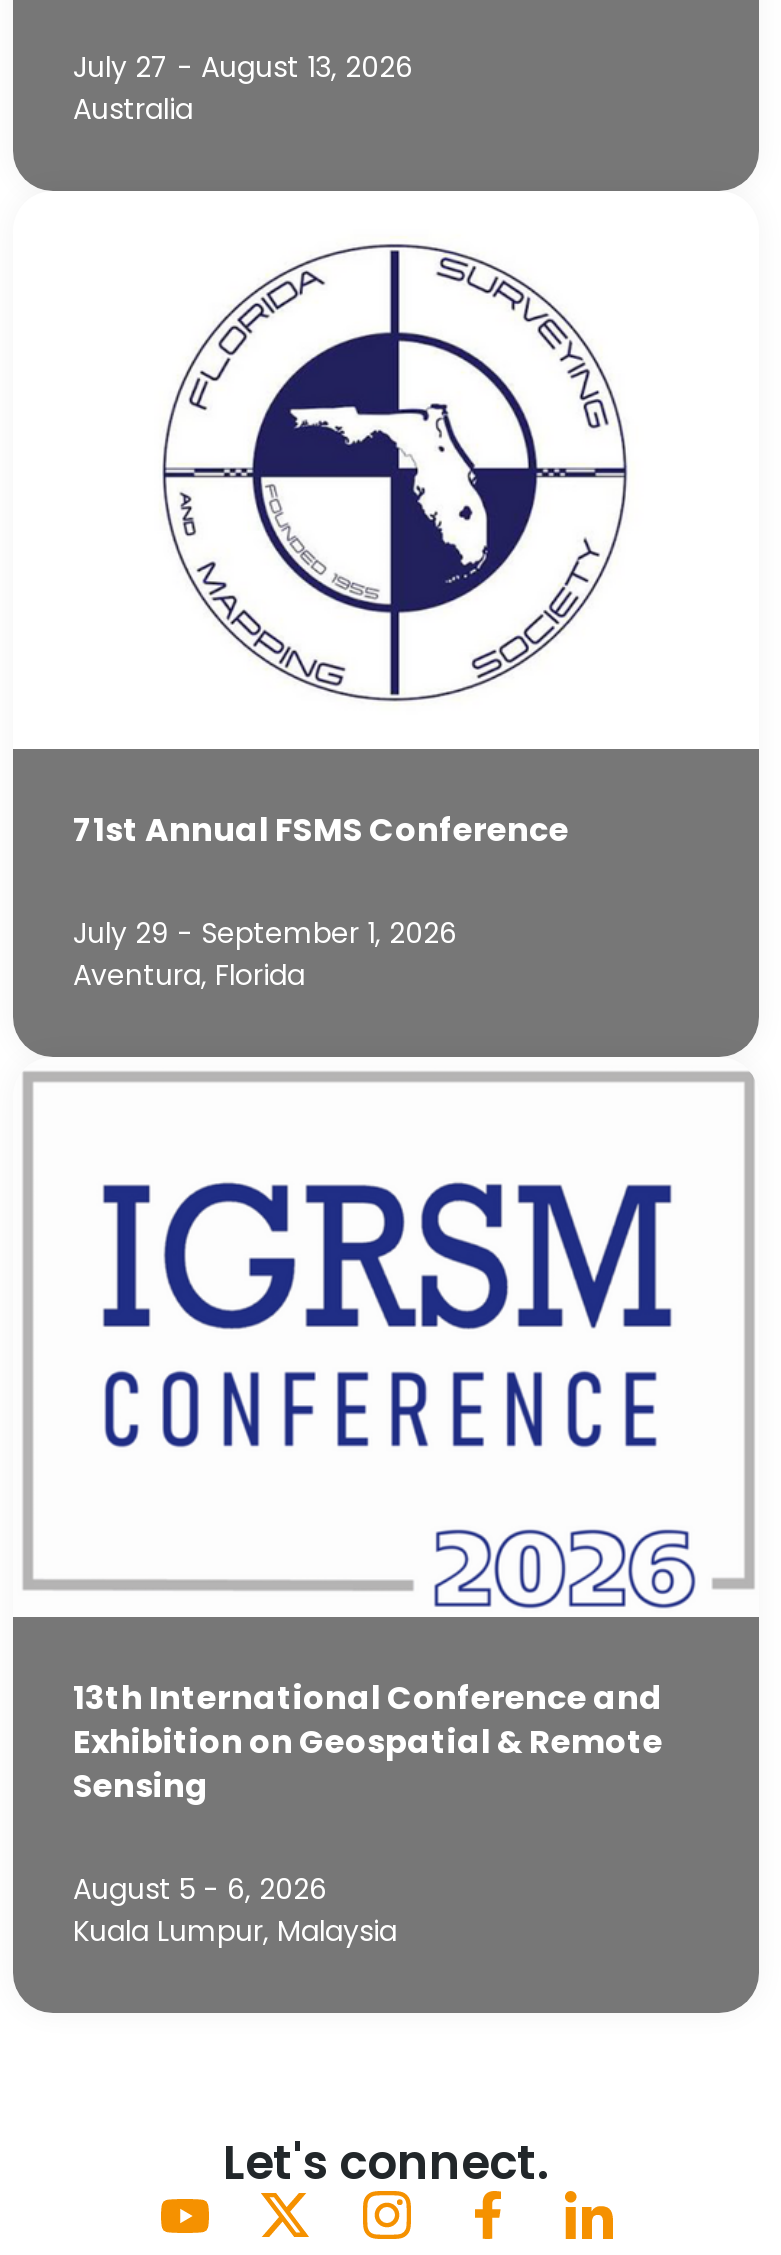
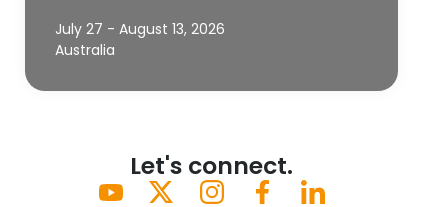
- [image]

- 71st Annual FSMS Conference
- July 29 - September 1, 2026
- Aventura, Florida

- [image]
- 13th International Conference and
- Exhibition on Geospatial & Remote
- Sensing
- August 5 - 6, 2026
- Kuala Lumpur, Malaysia
